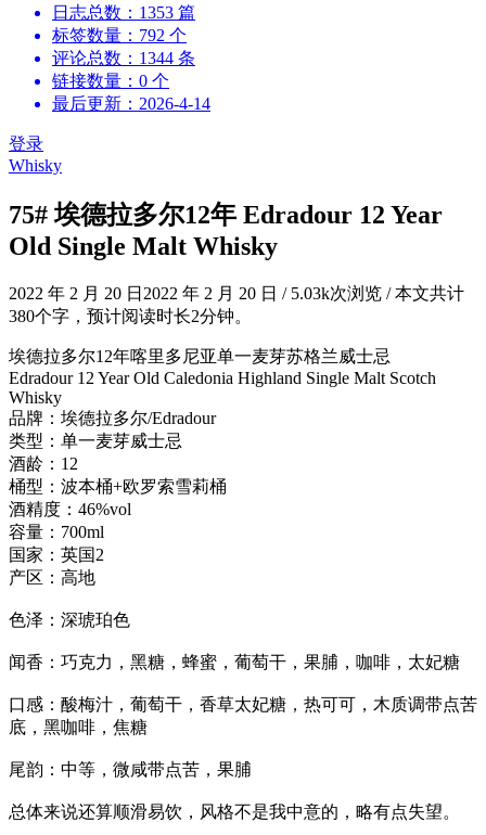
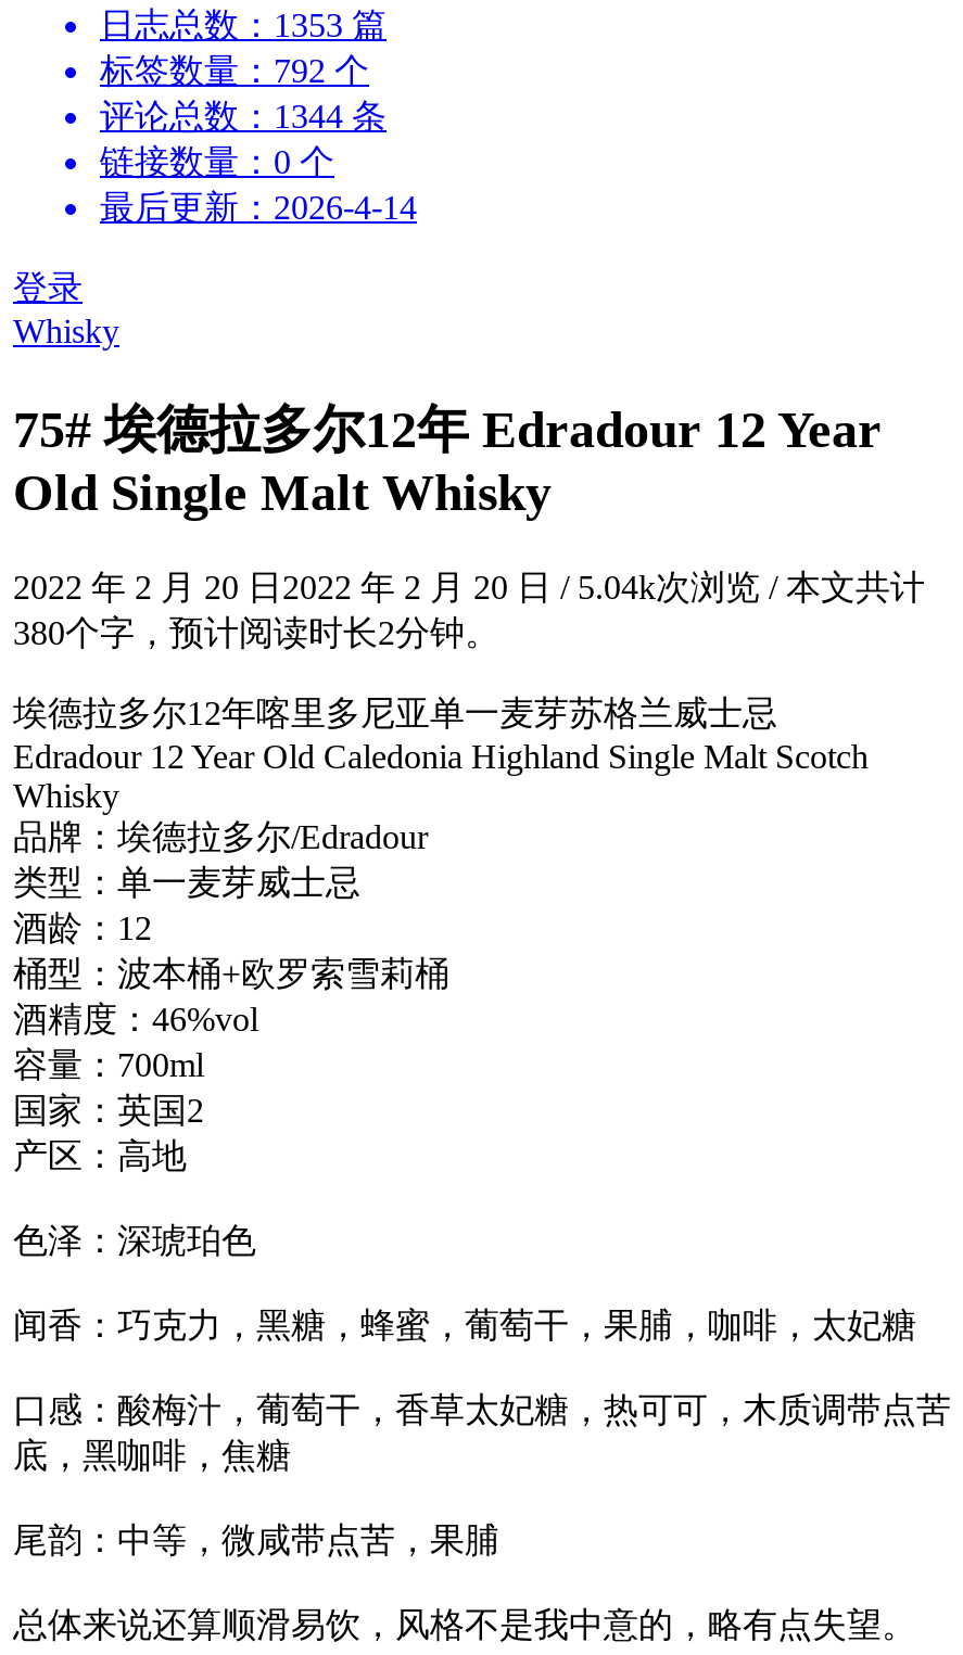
- 2022 年 2 月 20 日2022 年 2 月 20 日 / 5.03k次浏览/本文共计
+ 2022 年 2 月 20 日2022 年 2 月 20 日 / 5.04k次浏览/本文共计
